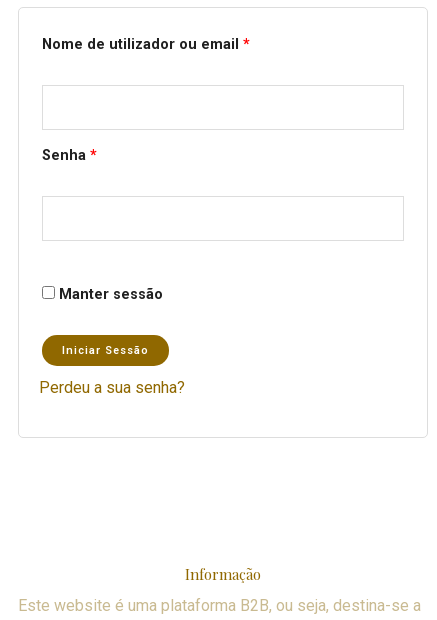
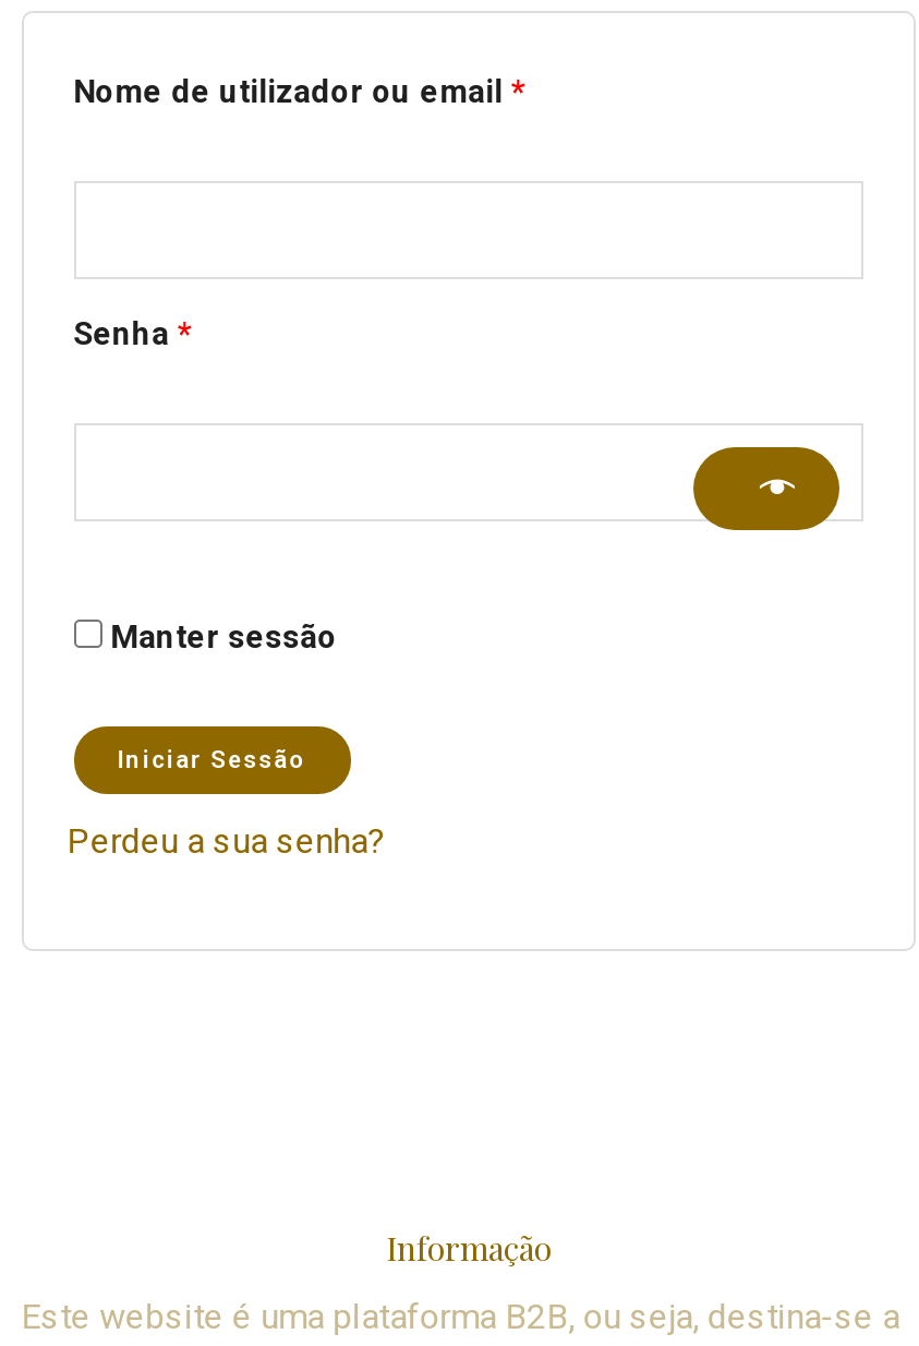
+ [image]
